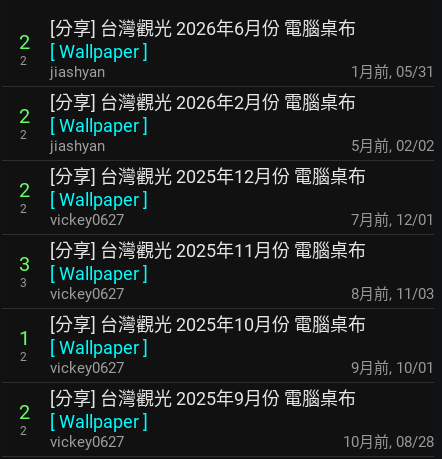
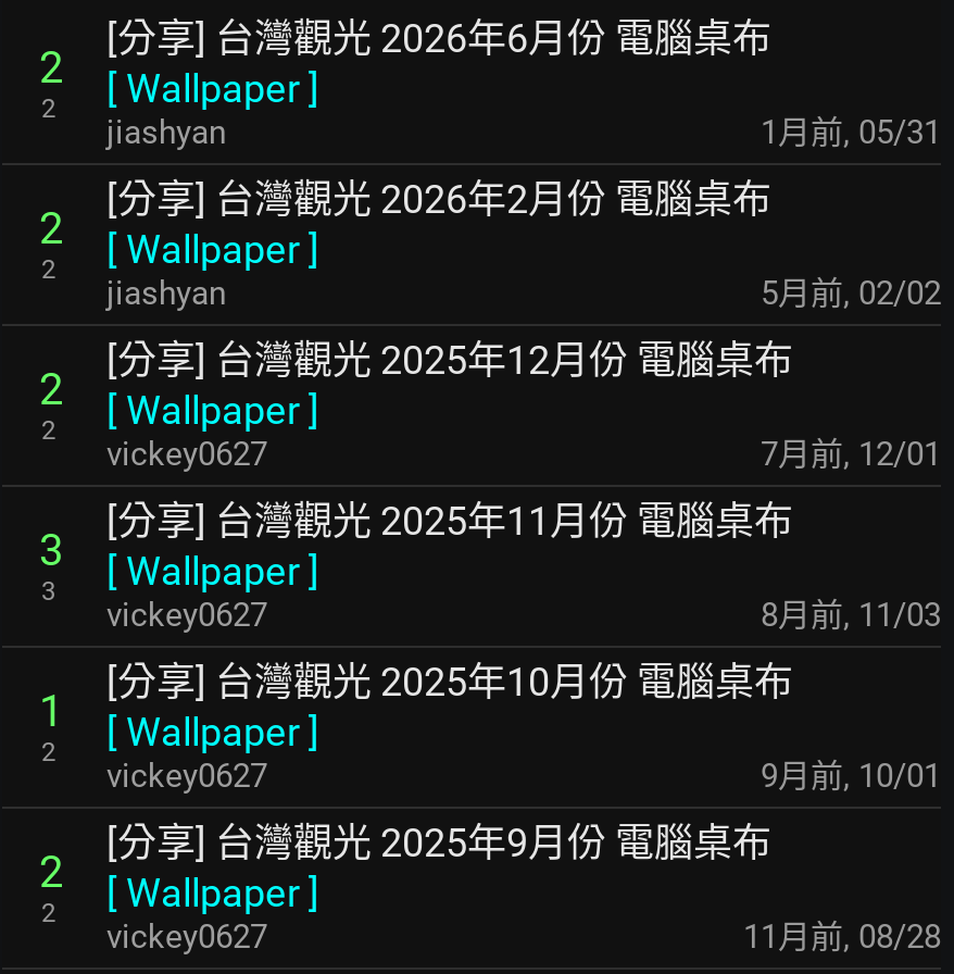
- 10月前, 08/28
+ 11月前, 08/28
